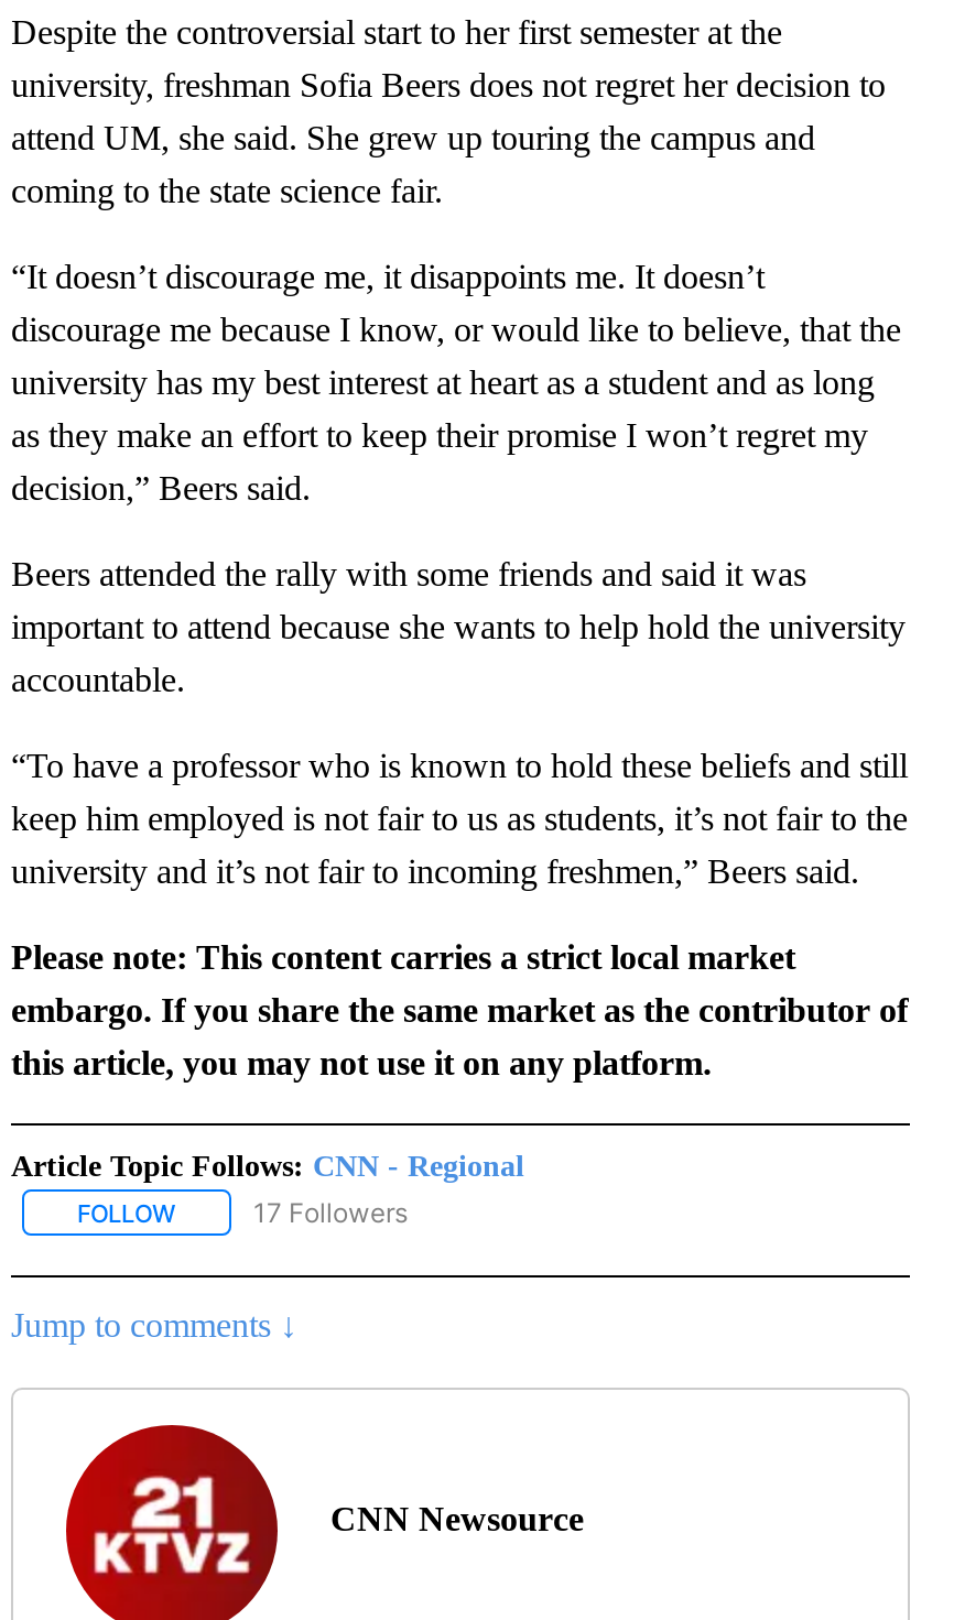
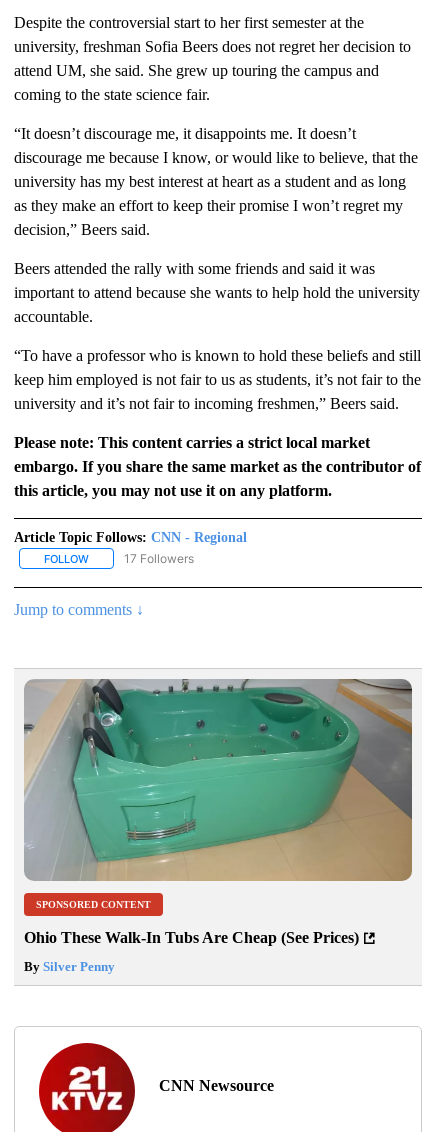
+ [image]
+ SPONSORED CONTENT
+ Ohio These Walk-In Tubs Are Cheap (See Prices)
+ By Silver Penny
